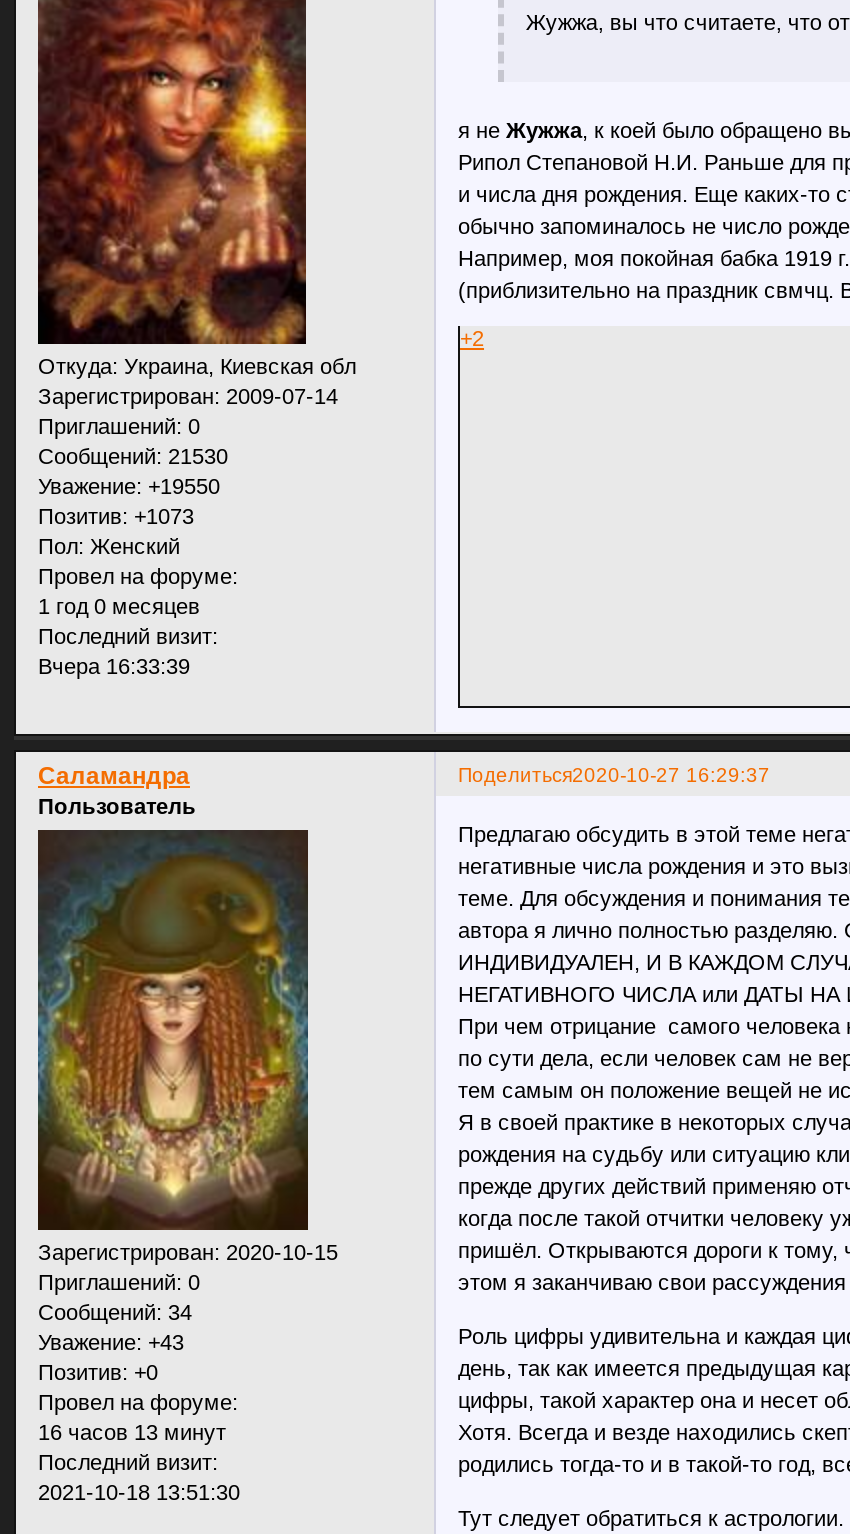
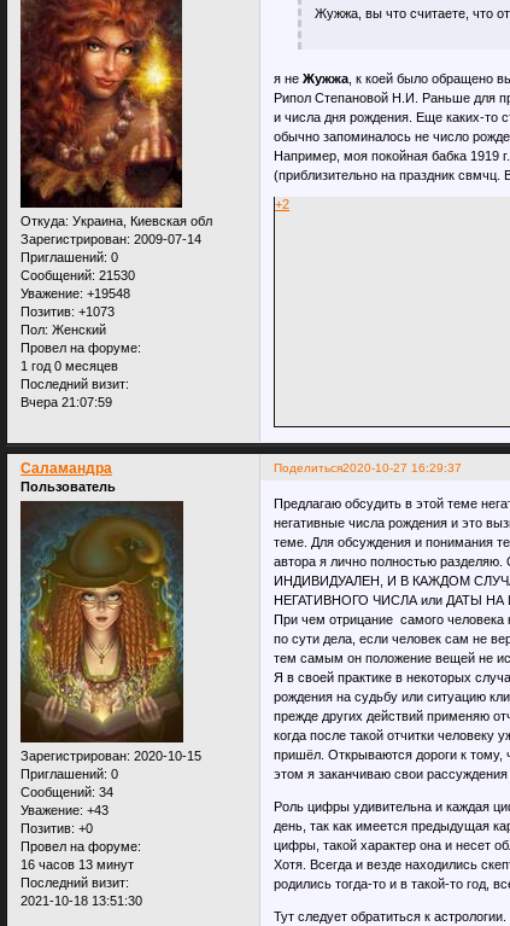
- Уважение: +19550
+ Уважение: +19548

- Вчера 16:33:39
+ Вчера 21:07:59
